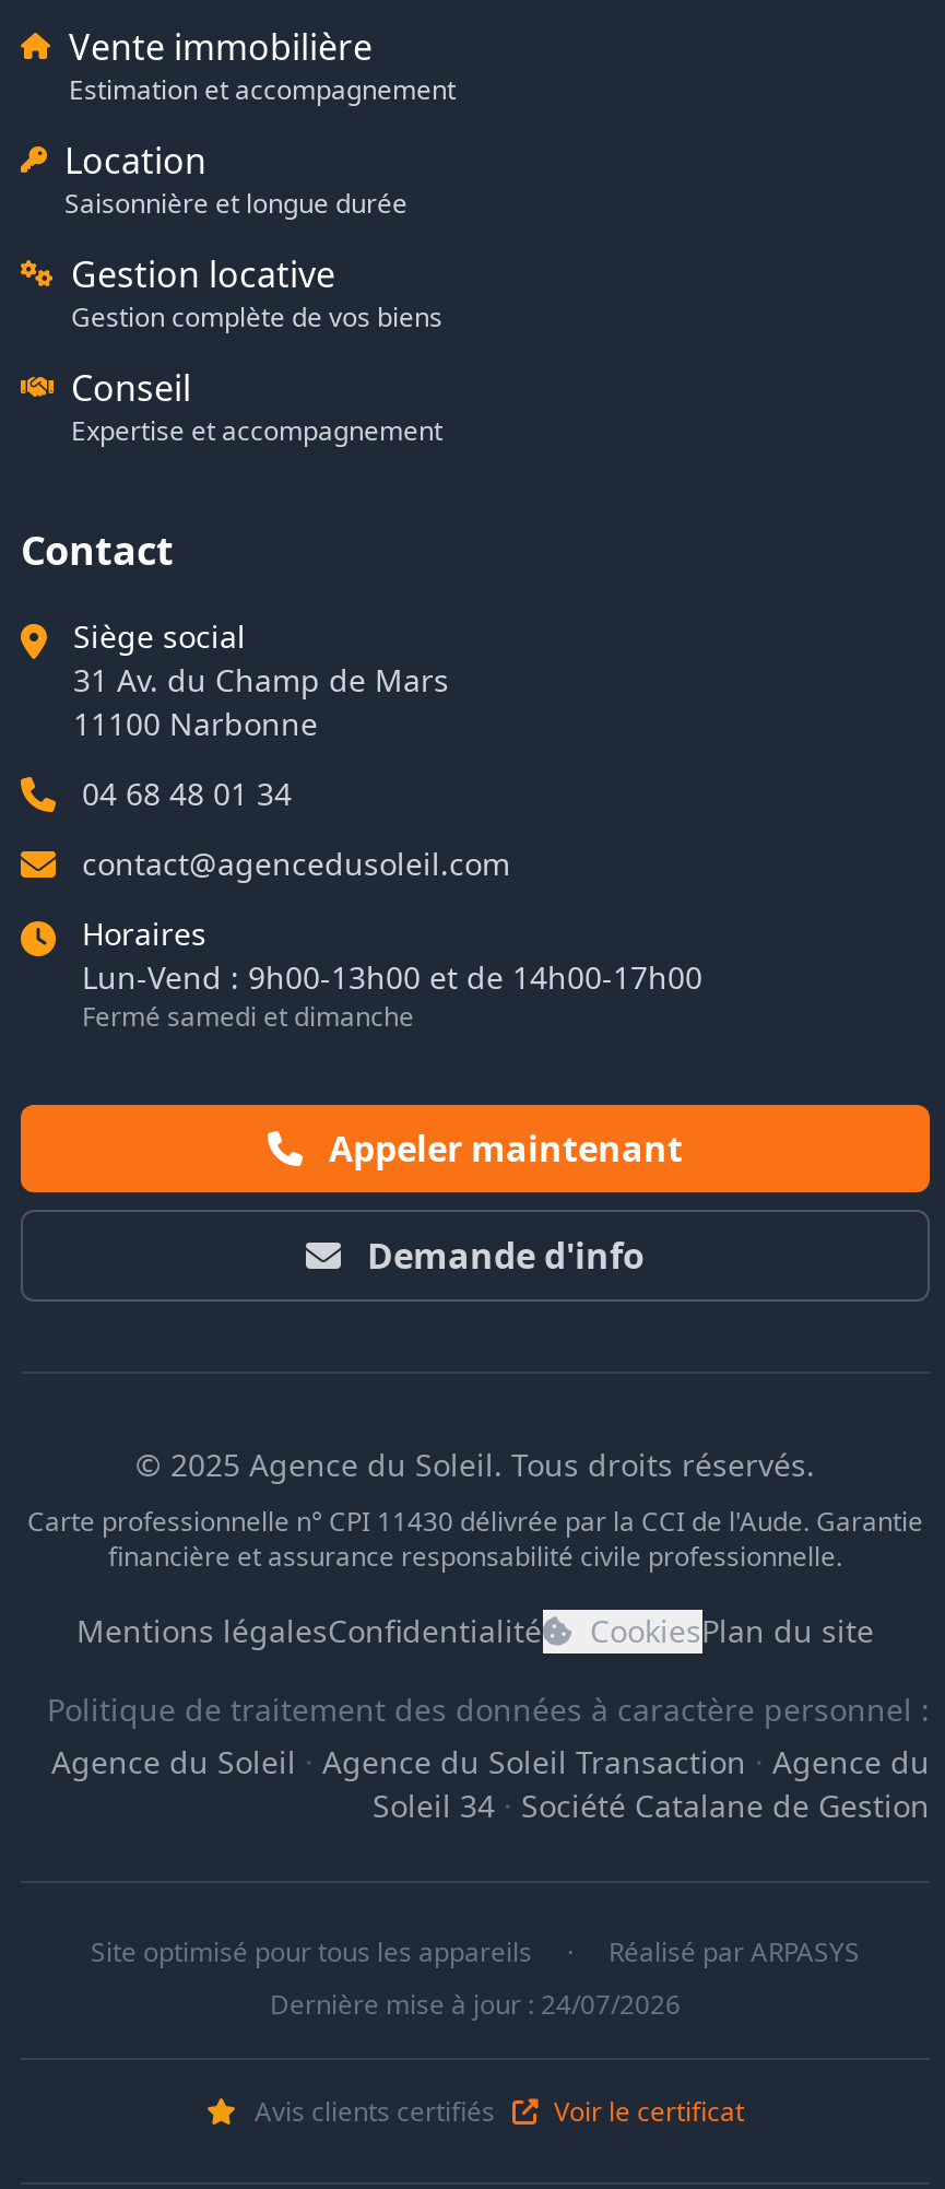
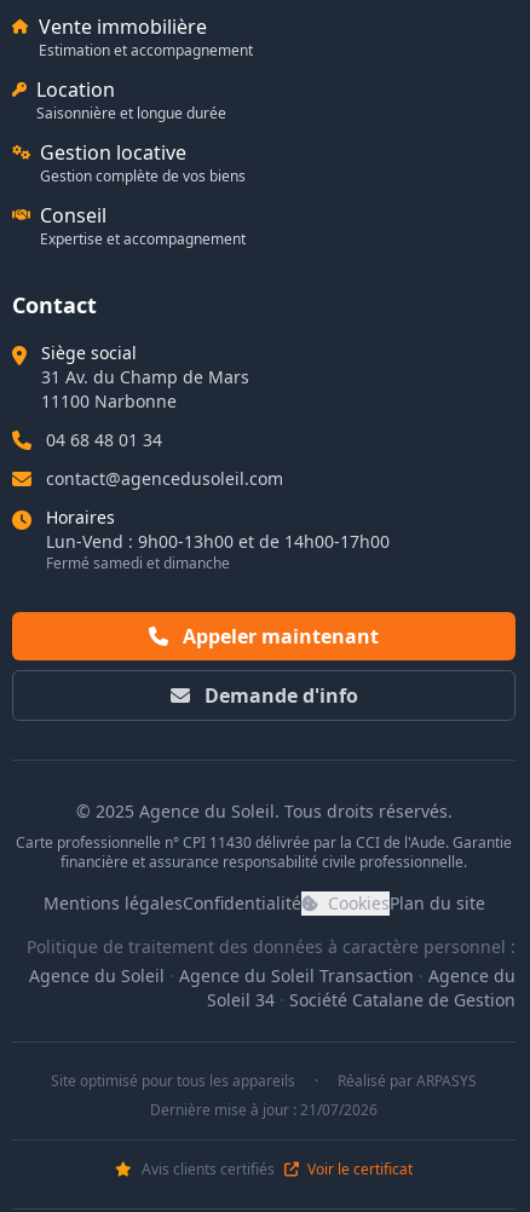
- Dernière mise à jour : 24/07/2026
+ Dernière mise à jour : 21/07/2026
